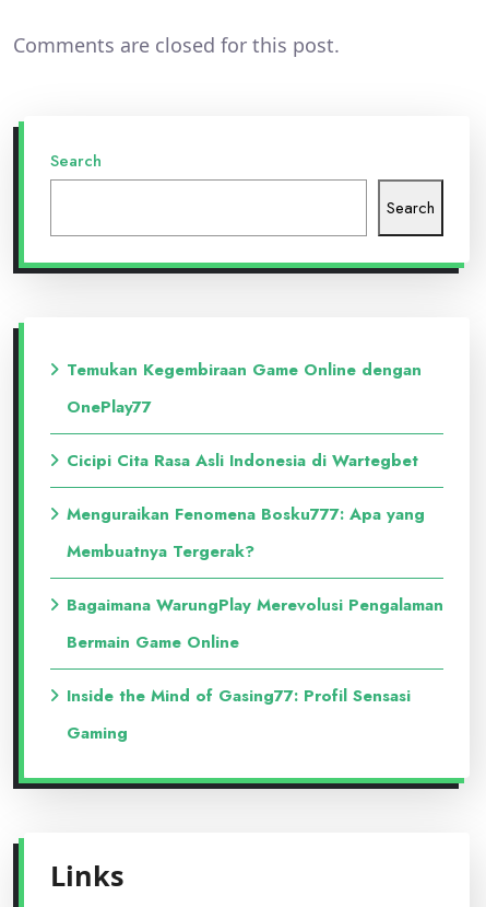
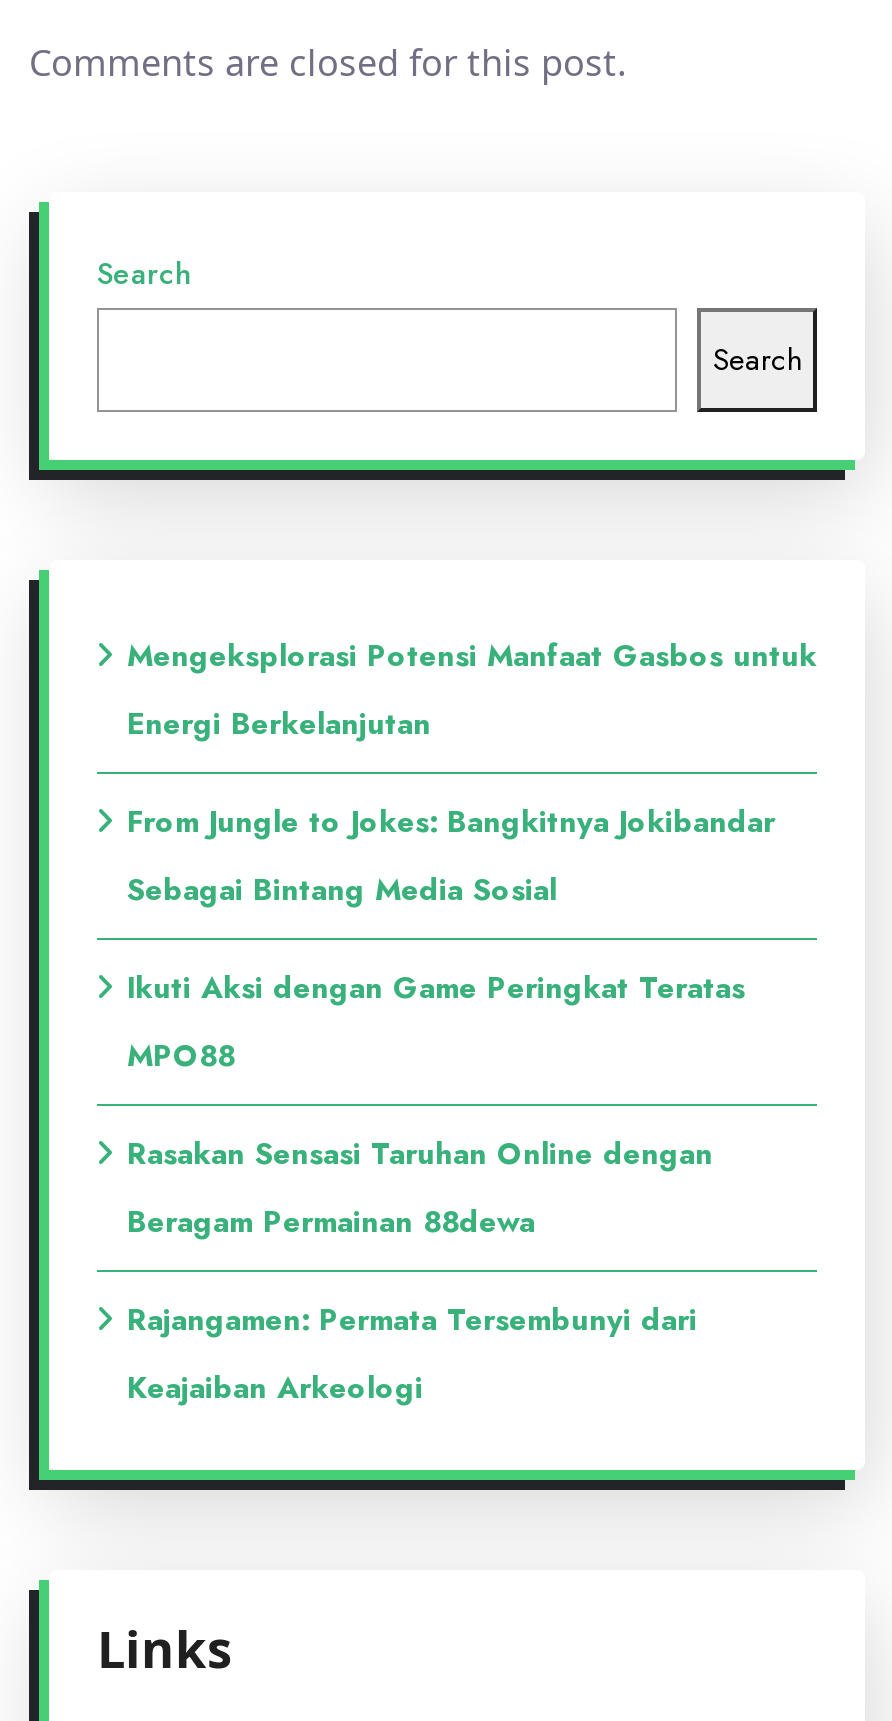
- Temukan Kegembiraan Game Online dengan
- OnePlay77
- Cicipi Cita Rasa Asli Indonesia di Wartegbet
- Menguraikan Fenomena Bosku777: Apa yang
- Membuatnya Tergerak?
- Bagaimana WarungPlay Merevolusi Pengalaman
- Bermain Game Online
- Inside the Mind of Gasing77: Profil Sensasi
- Gaming
+ Mengeksplorasi Potensi Manfaat Gasbos untuk
+ Energi Berkelanjutan
+ From Jungle to Jokes: Bangkitnya Jokibandar
+ Sebagai Bintang Media Sosial
+ Ikuti Aksi dengan Game Peringkat Teratas
+ MPO88
+ Rasakan Sensasi Taruhan Online dengan
+ Beragam Permainan 88dewa
+ Rajangamen: Permata Tersembunyi dari
+ Keajaiban Arkeologi
